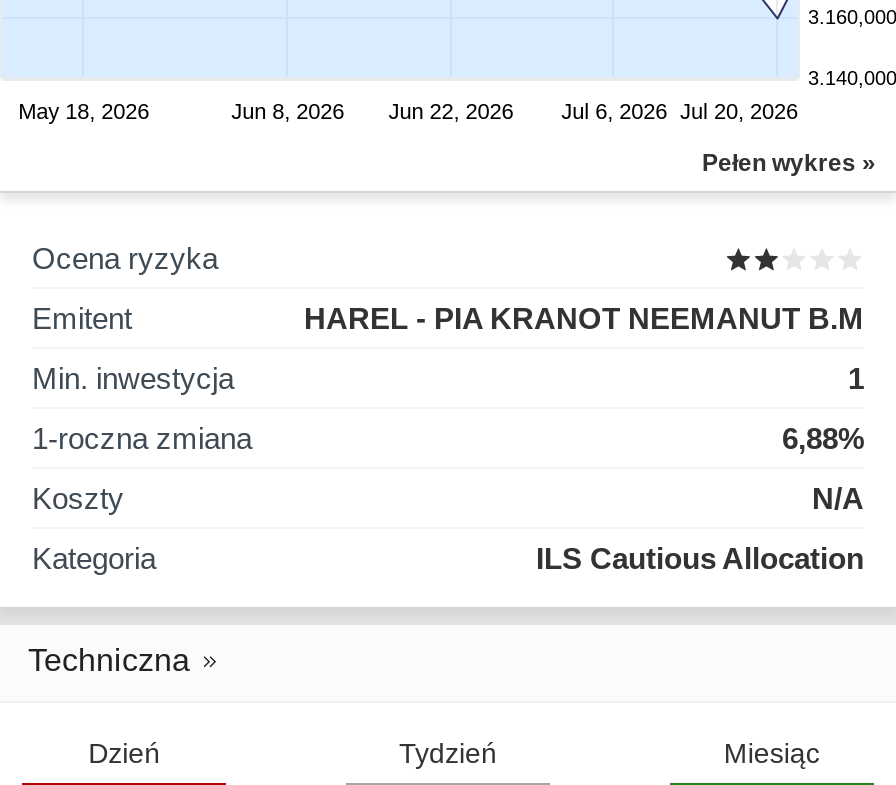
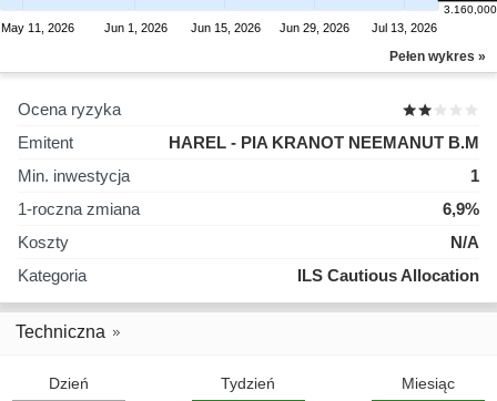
- 3.140,000

- Jun 8, 2026
- Jun 22, 2026
- Jul 6, 2026 Jul 20, 2026
- May 18, 2026
+ May 11, 2026
+ Jun 1, 2026
+ Jun 15, 2026
+ Jun 29, 2026
+ Jul 13, 2026

- 6,88%
+ 6,9%
